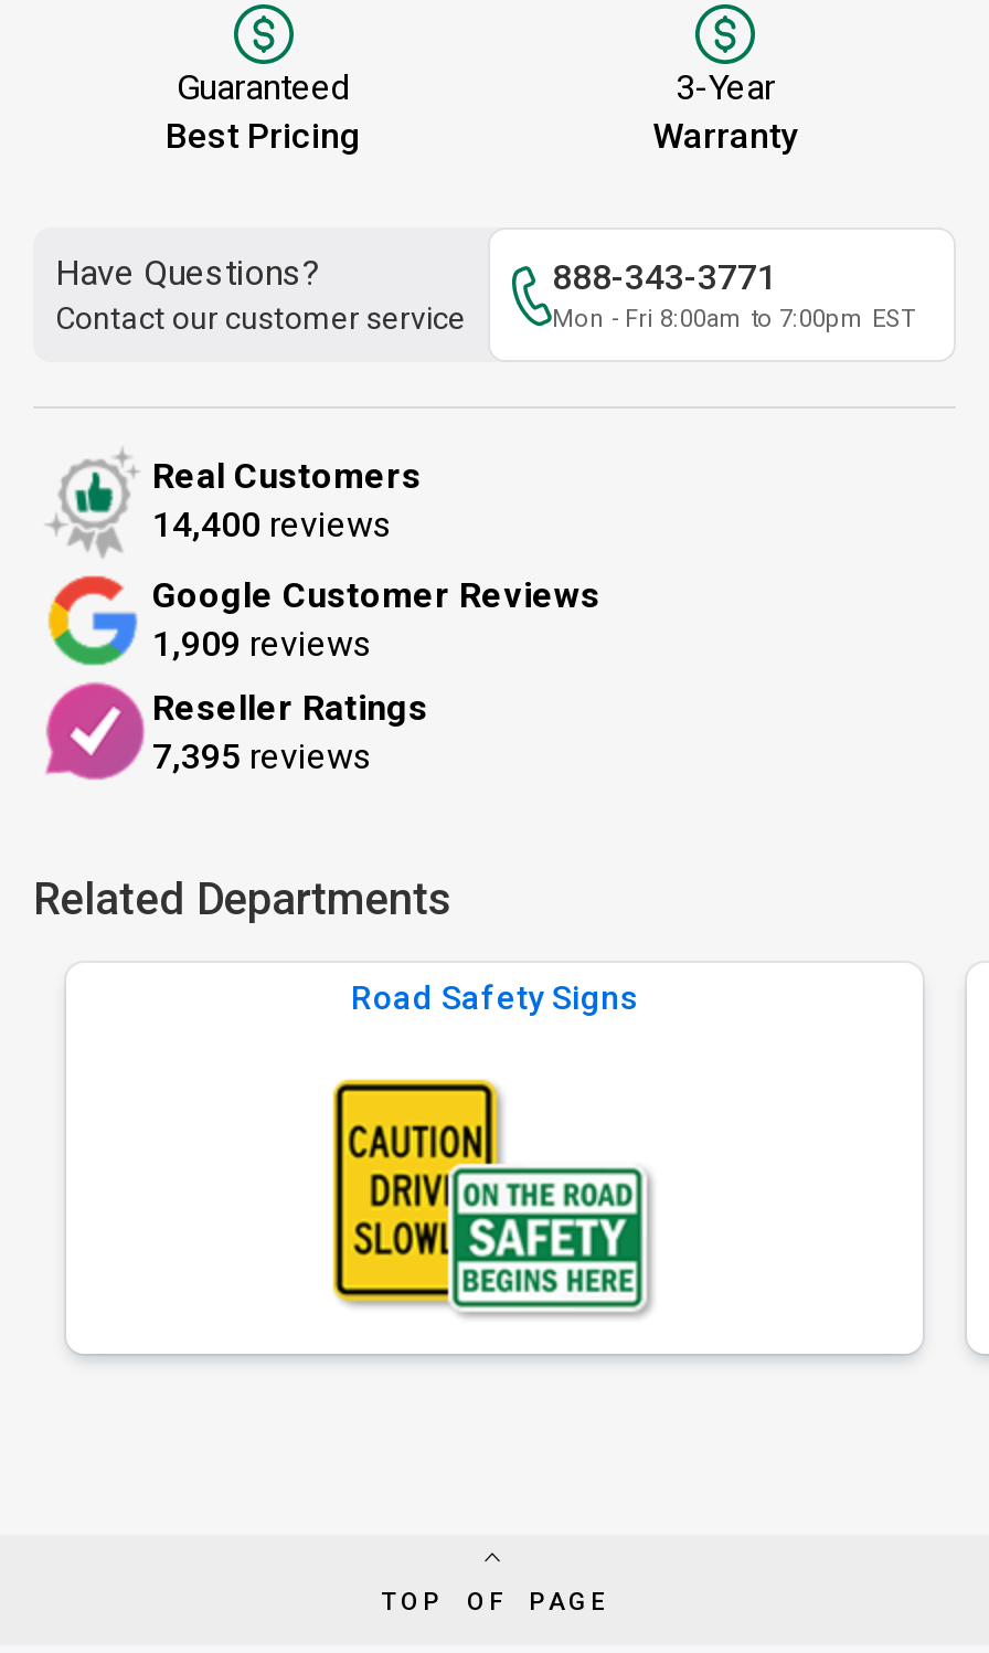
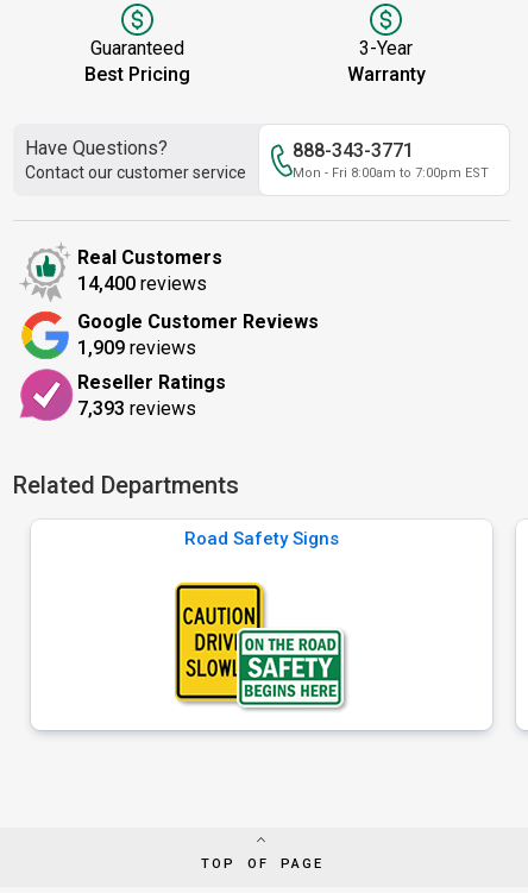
- 7,395 reviews
+ 7,393 reviews
